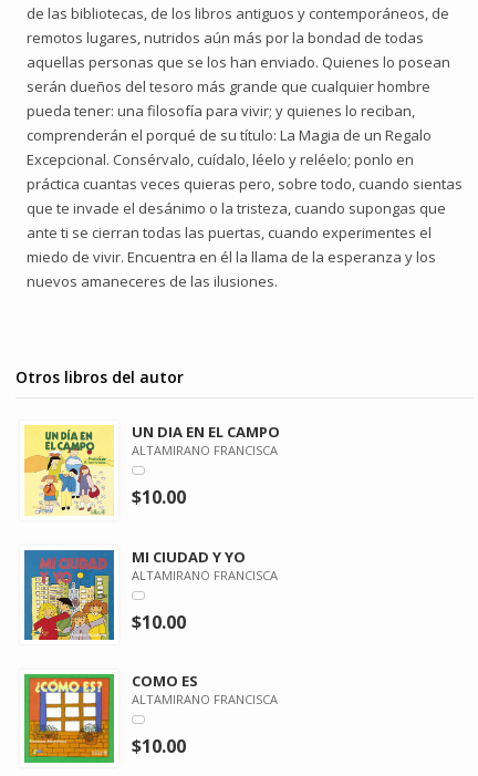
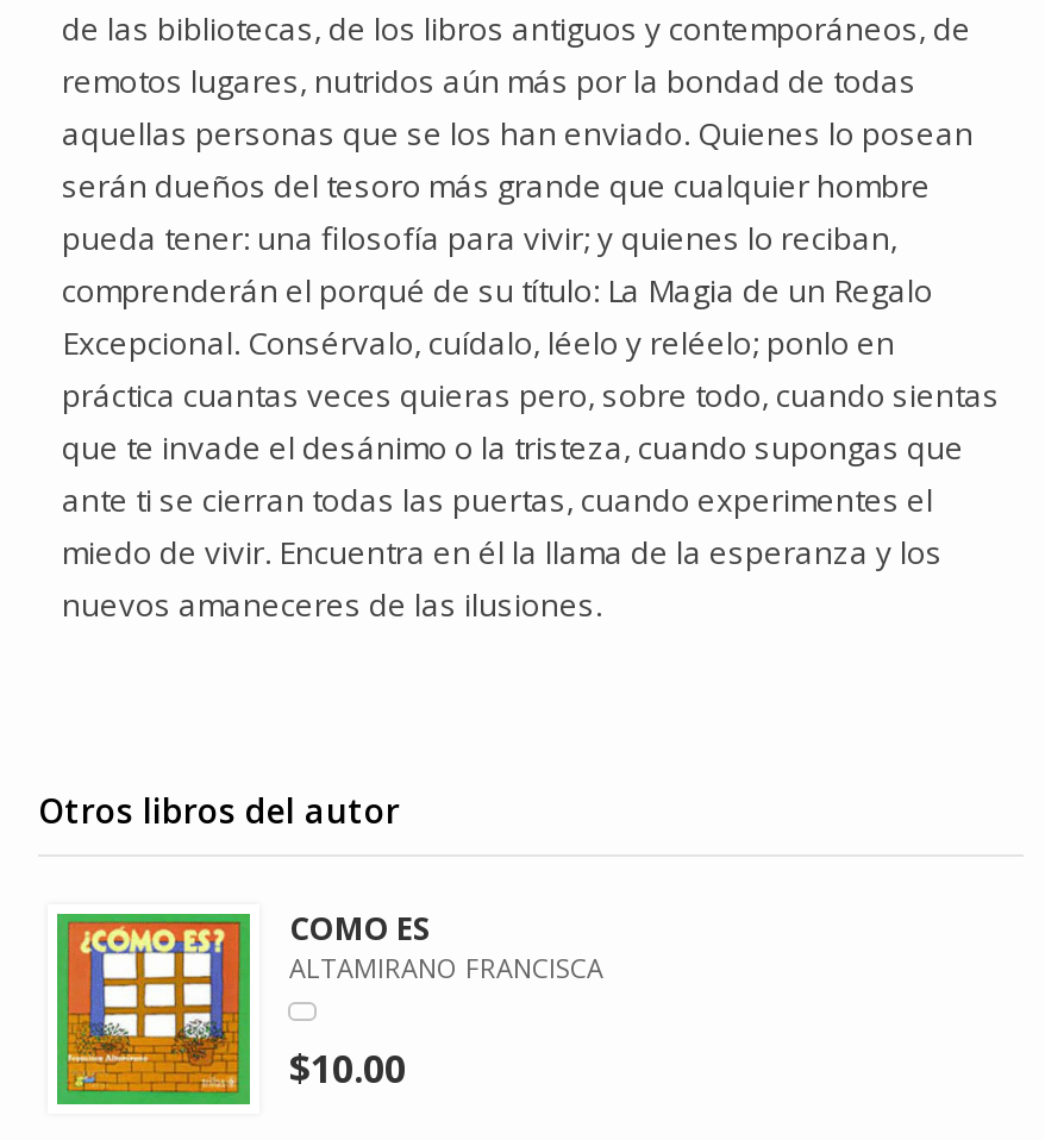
- [image]
- UN DIA EN EL CAMPO
- ALTAMIRANO FRANCISCA
- $10.00
- MI CIUDAD Y YO
- ALTAMIRANO FRANCISCA
- $10.00

- [image]
